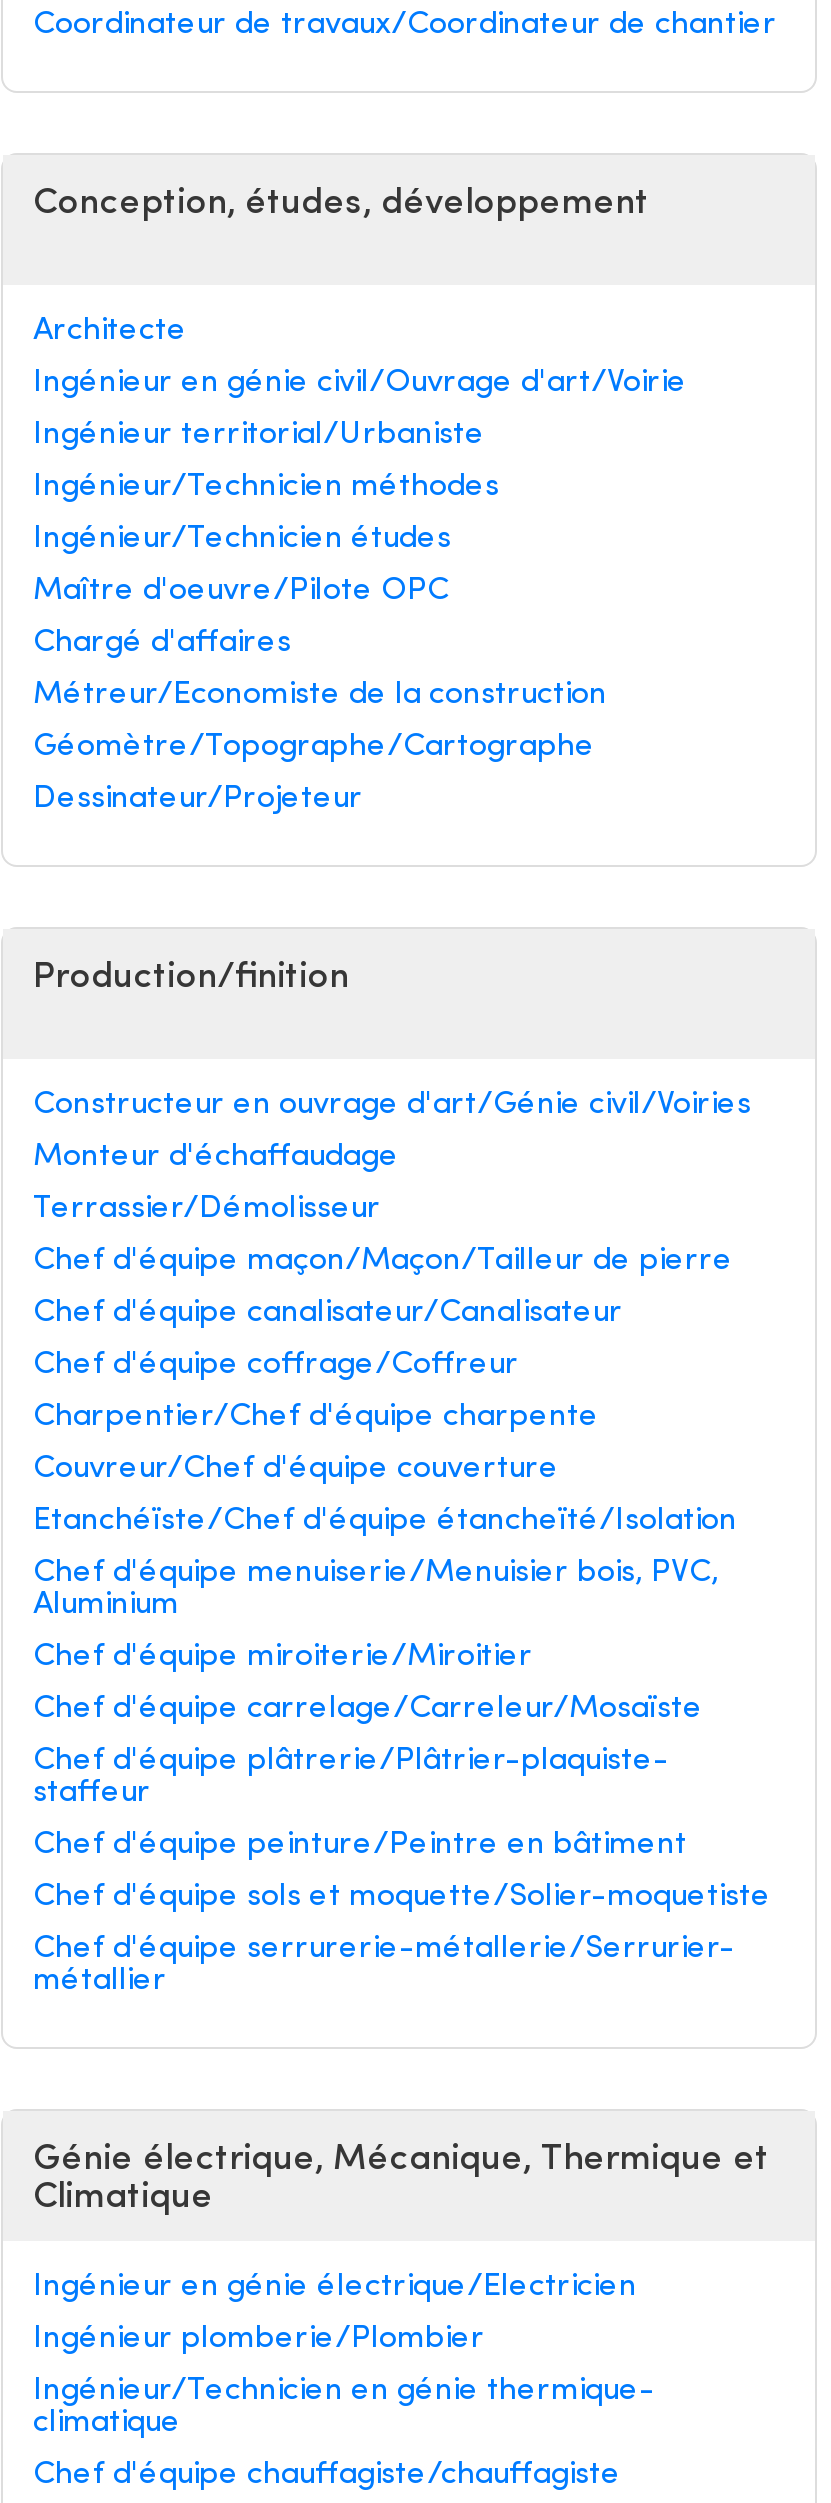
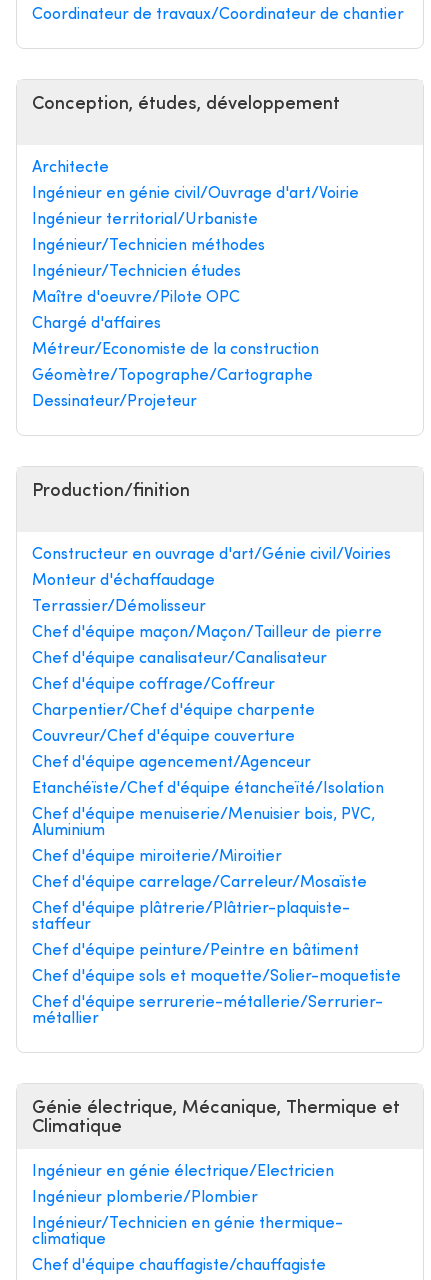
+ Chef d'équipe agencement/Agenceur
